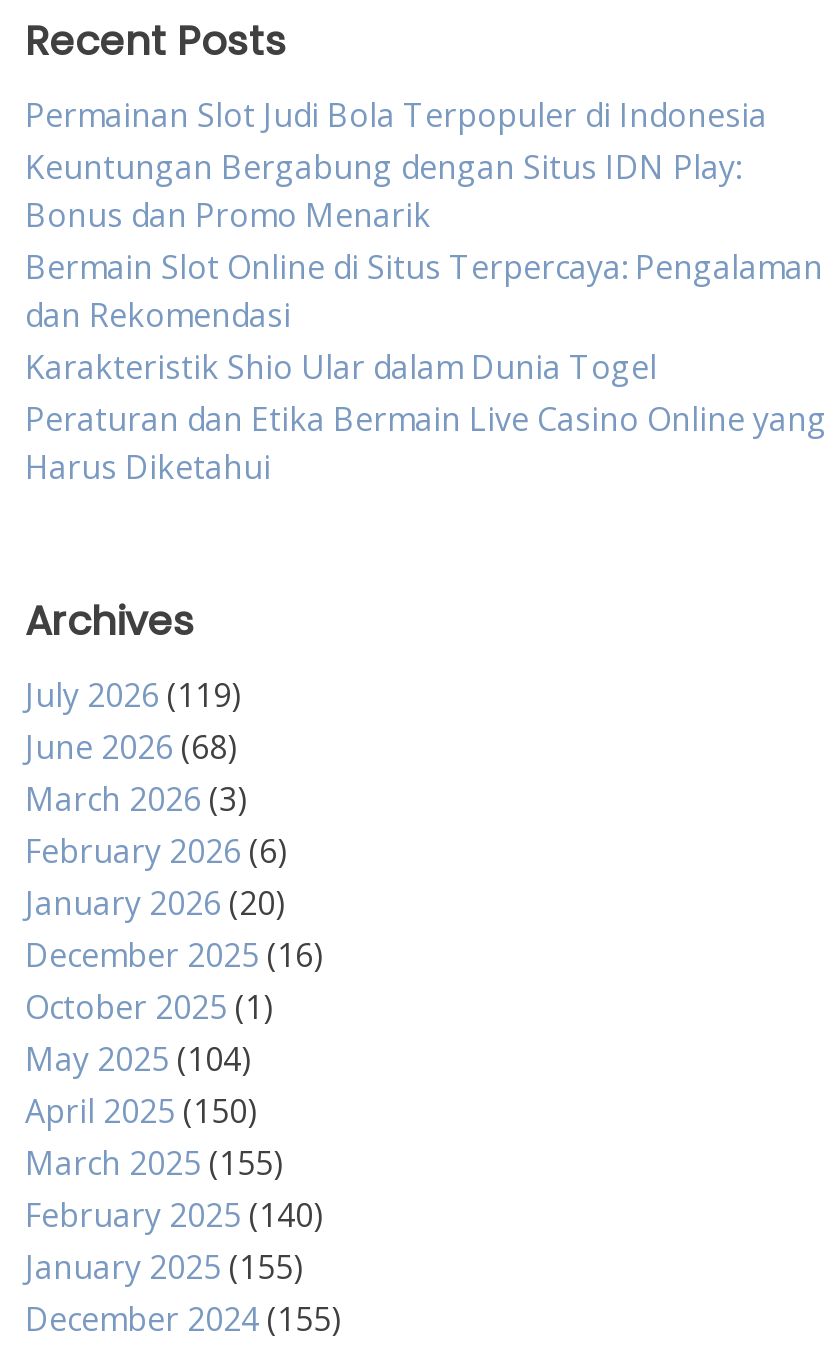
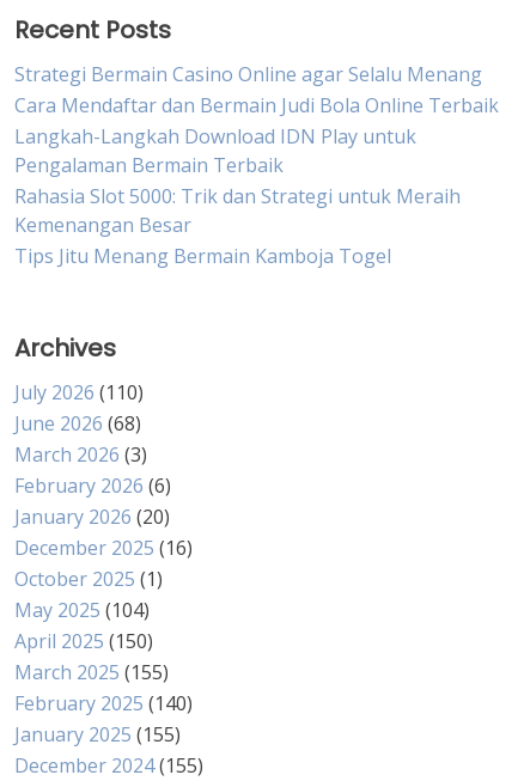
- Permainan Slot Judi Bola Terpopuler di Indonesia
- Keuntungan Bergabung dengan Situs IDN Play:
- Bonus dan Promo Menarik
- Bermain Slot Online di Situs Terpercaya: Pengalaman
- dan Rekomendasi
- Karakteristik Shio Ular dalam Dunia Togel
- Peraturan dan Etika Bermain Live Casino Online yang
- Harus Diketahui
+ Strategi Bermain Casino Online agar Selalu Menang
+ Cara Mendaftar dan Bermain Judi Bola Online Terbaik
+ Langkah-Langkah Download IDN Play untuk
+ Pengalaman Bermain Terbaik
+ Rahasia Slot 5000: Trik dan Strategi untuk Meraih
+ Kemenangan Besar
+ Tips Jitu Menang Bermain Kamboja Togel

- July 2026 (119)
+ July 2026 (110)
